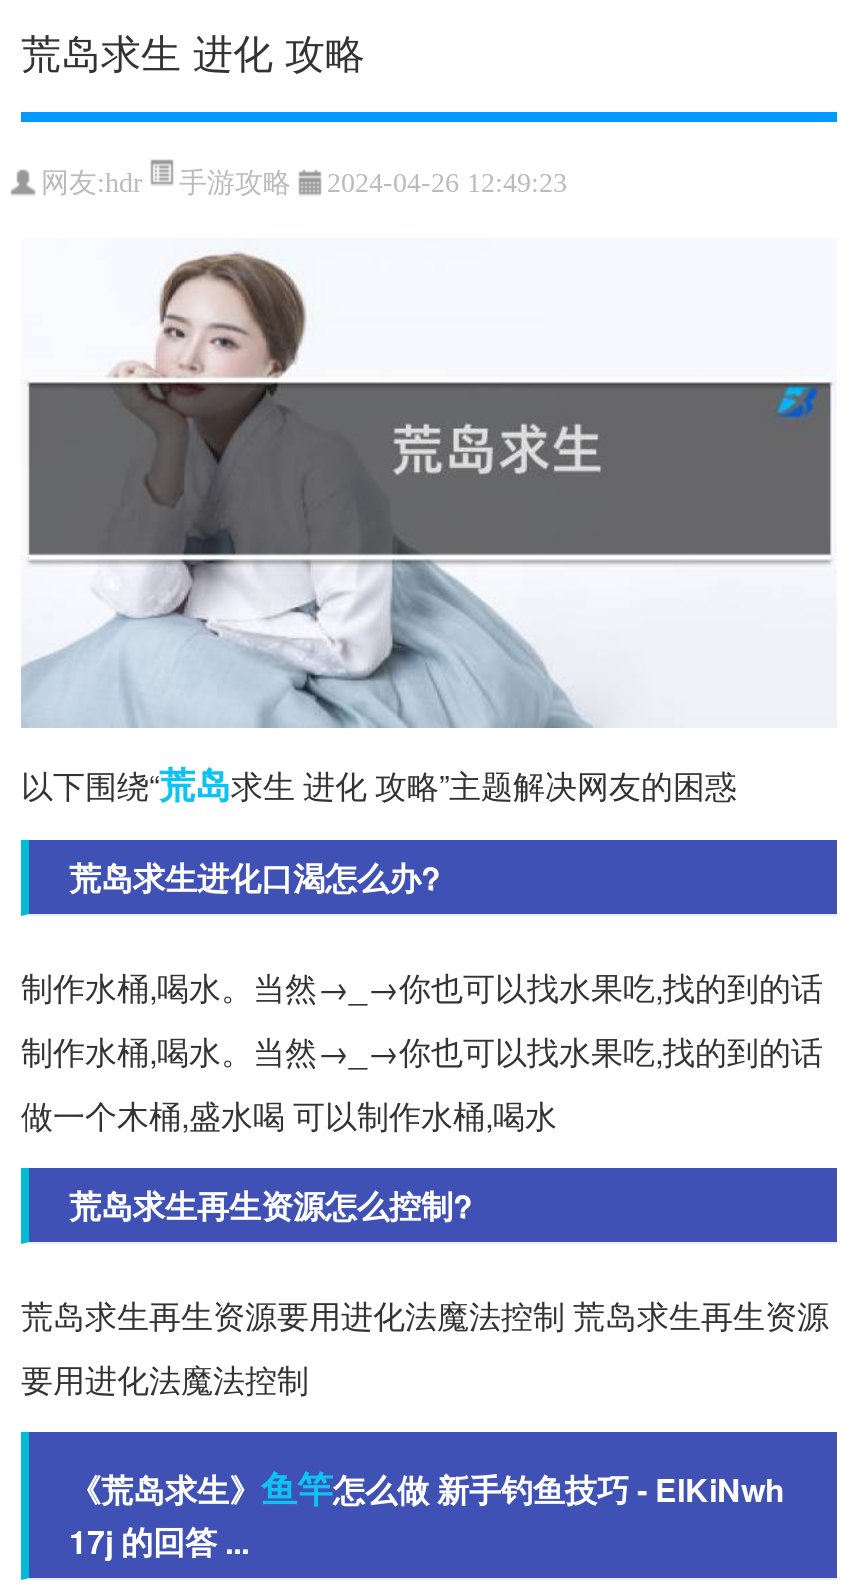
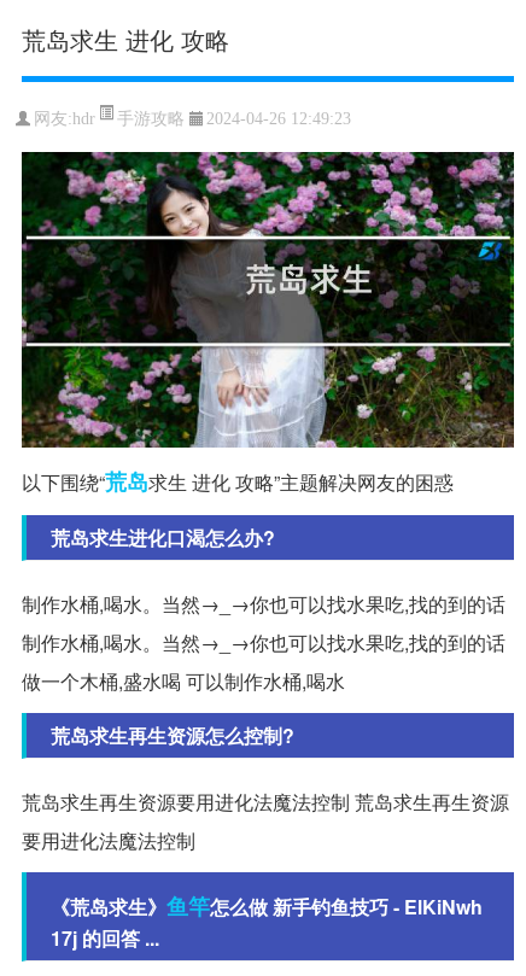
- [image]
+ [image]
